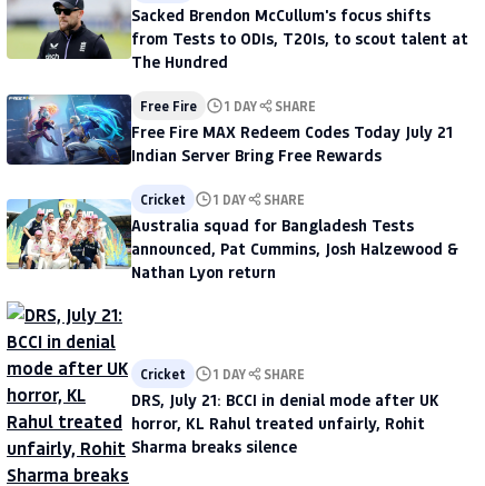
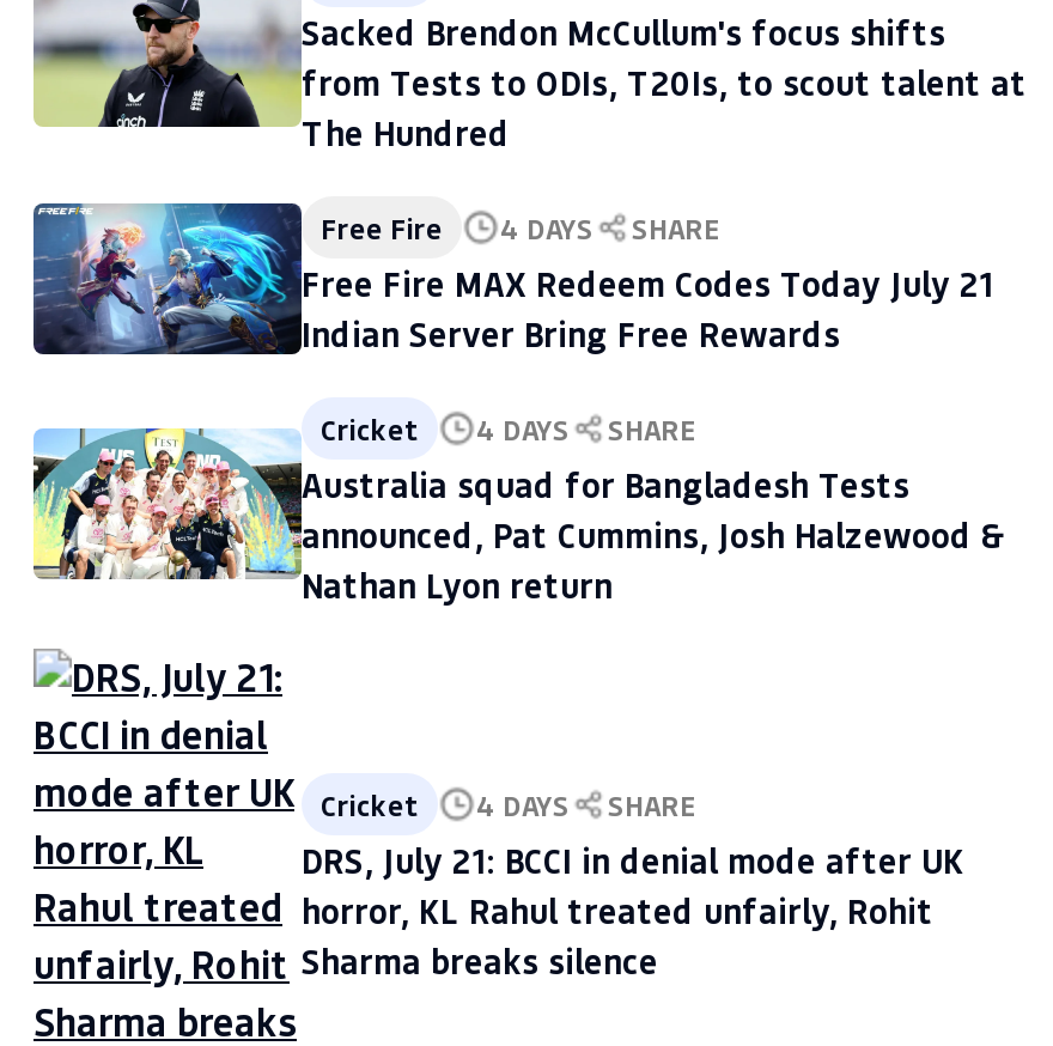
- Free Fire 1 DAY SHARE
+ Free Fire 4 DAYS SHARE

- Cricket 1 DAY SHARE
+ Cricket 4 DAYS SHARE

- Cricket 1 DAY SHARE
+ Cricket 4 DAYS SHARE
